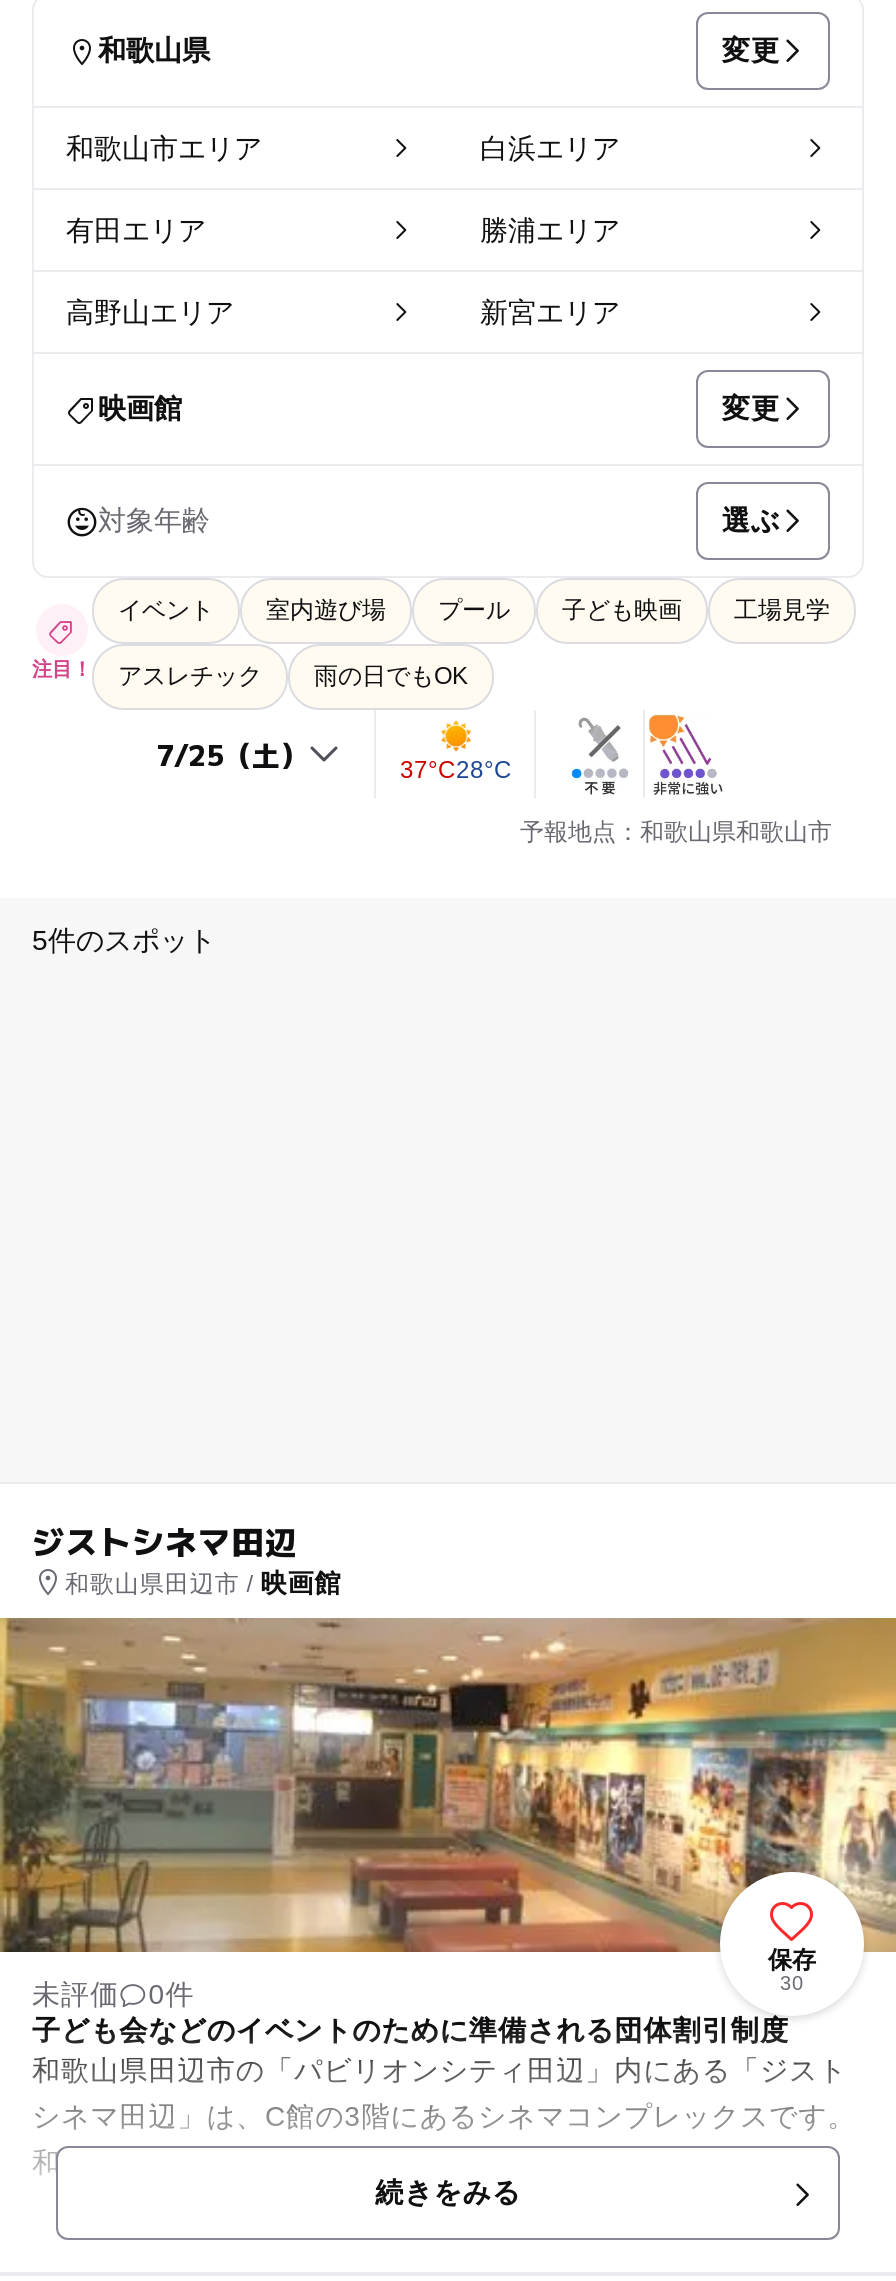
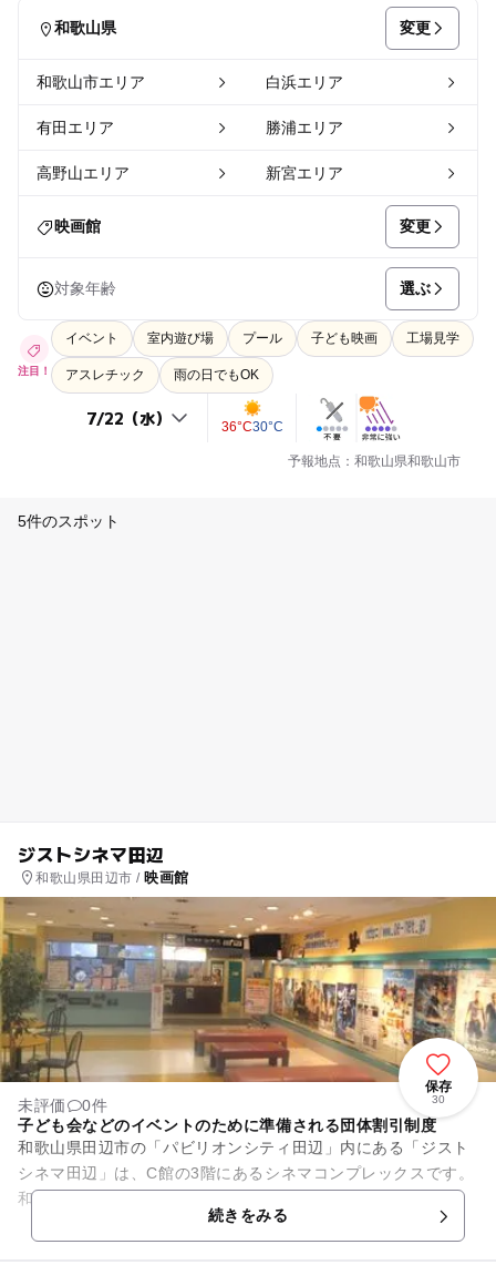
- 37°C28°C
+ 36°C30°C
